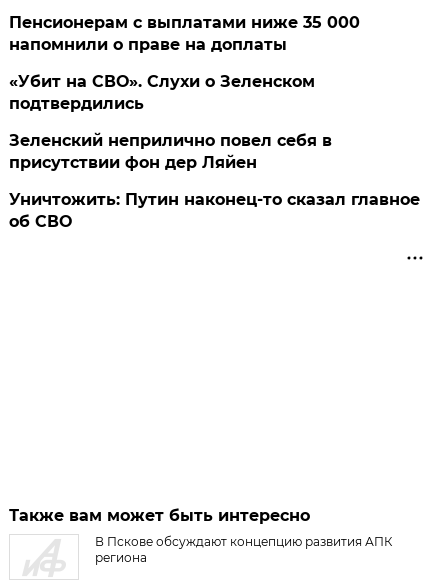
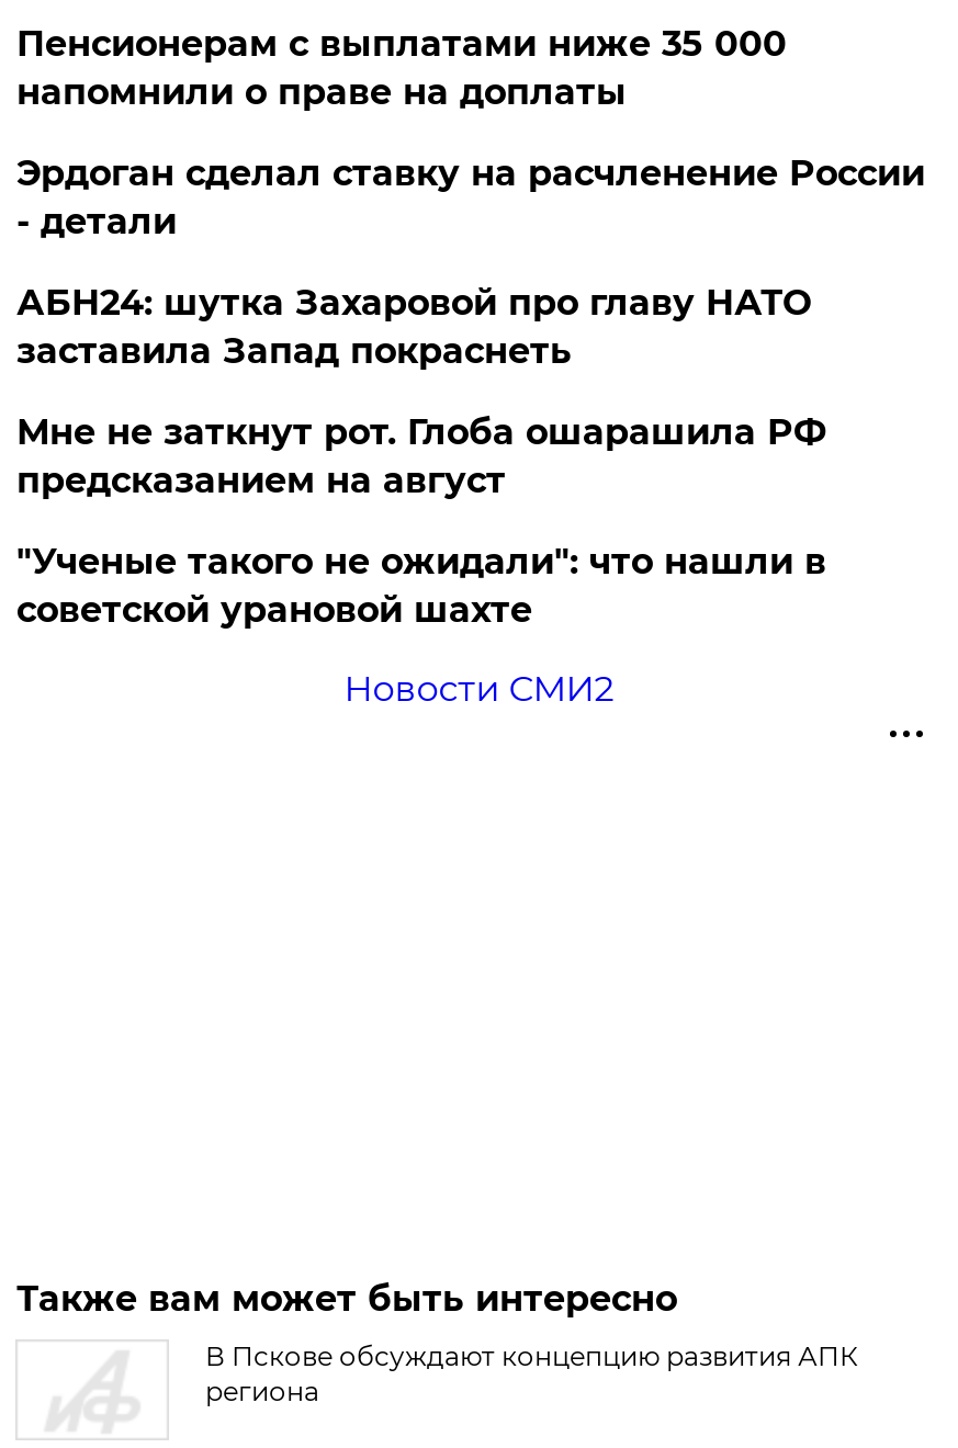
- «Убит на СВО». Слухи о Зеленском
- подтвердились
- Зеленский неприлично повел cебя в
- присутствии фон дер Ляйен
- Уничтожить: Путин наконец-то сказал главное
- об СВО
+ Эрдоган сделал ставку на расчленение России
+ - детали
+ АБН24: шутка Захаровой про главу НАТО
+ заставила Запад покраснеть
+ Мне не заткнут рот. Глоба ошарашила РФ
+ предсказанием на август
+ "Ученые такого не ожидали": что нашли в
+ советской урановой шахте
+ Новости СМИ2
